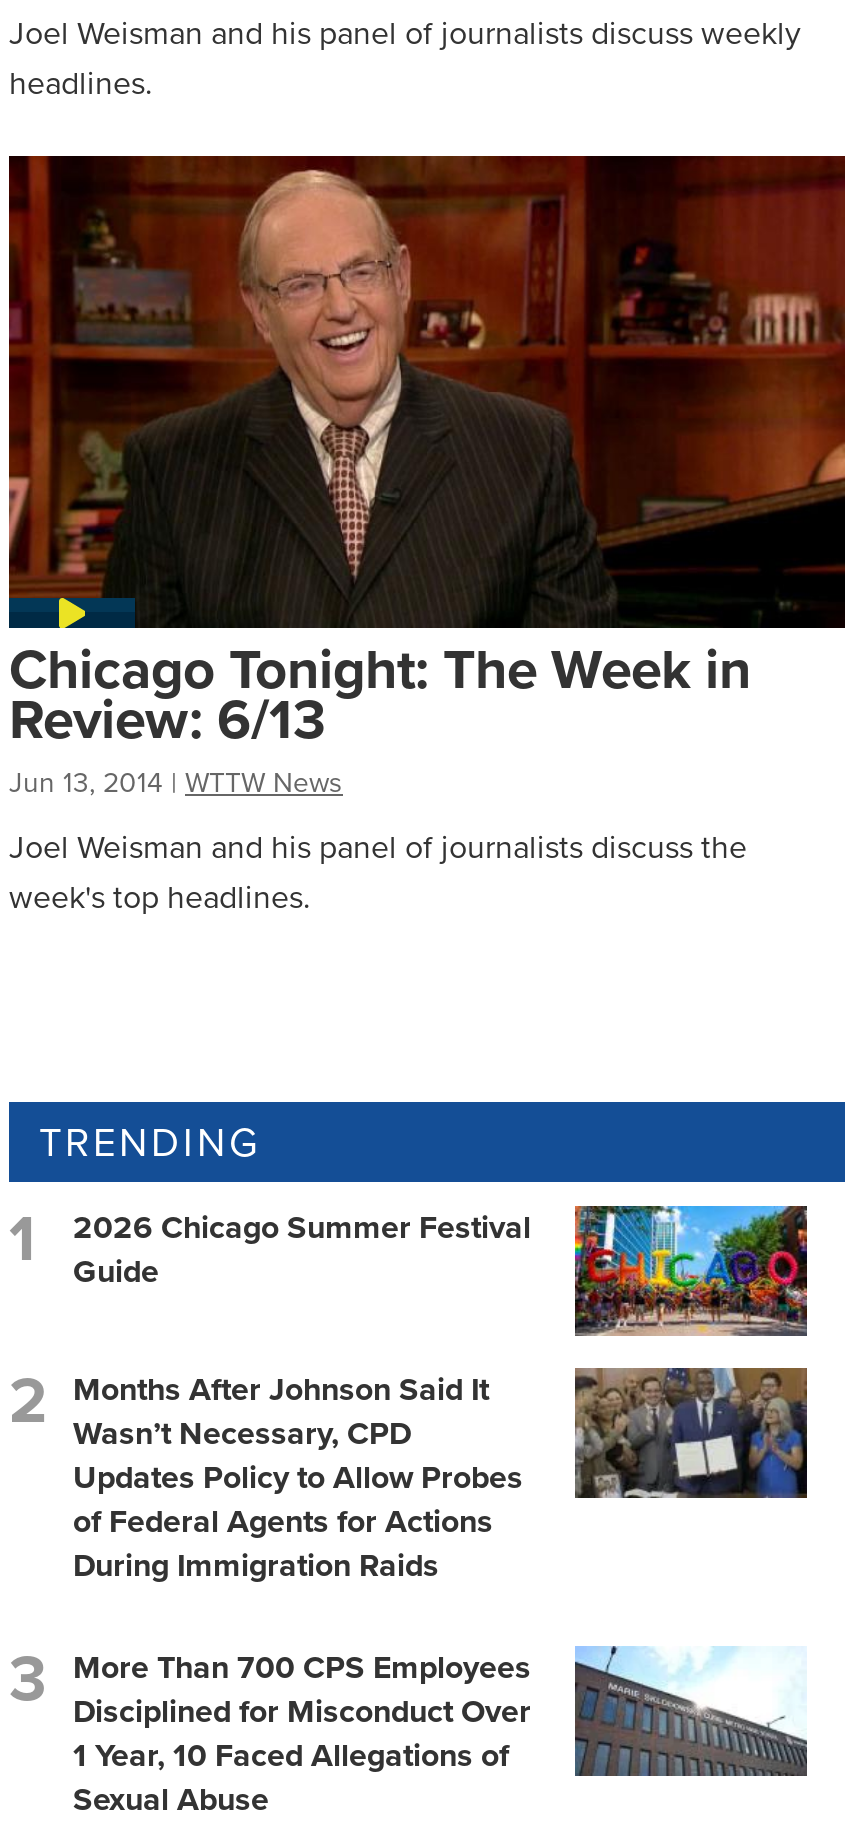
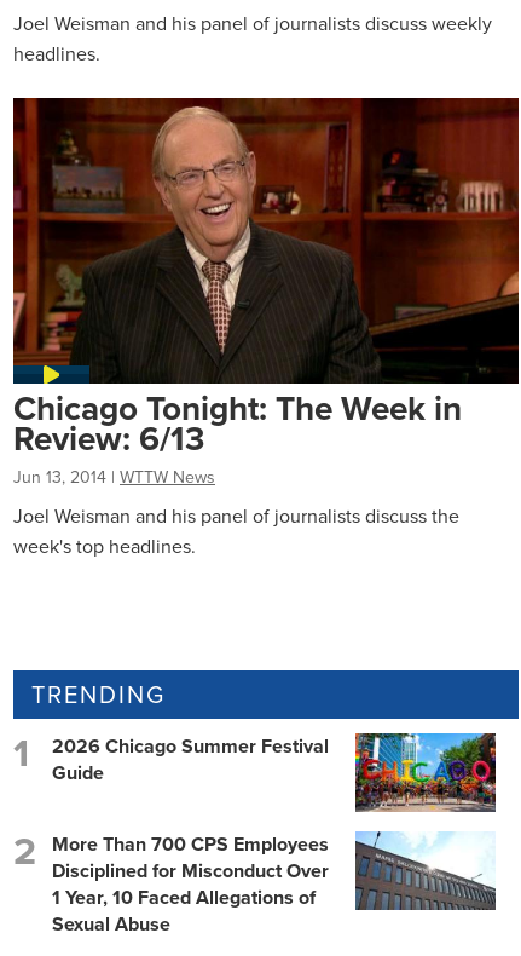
- [image]
- Months After Johnson Said It
- Wasn’t Necessary, CPD
- Updates Policy to Allow Probes
- of Federal Agents for Actions
- During Immigration Raids
